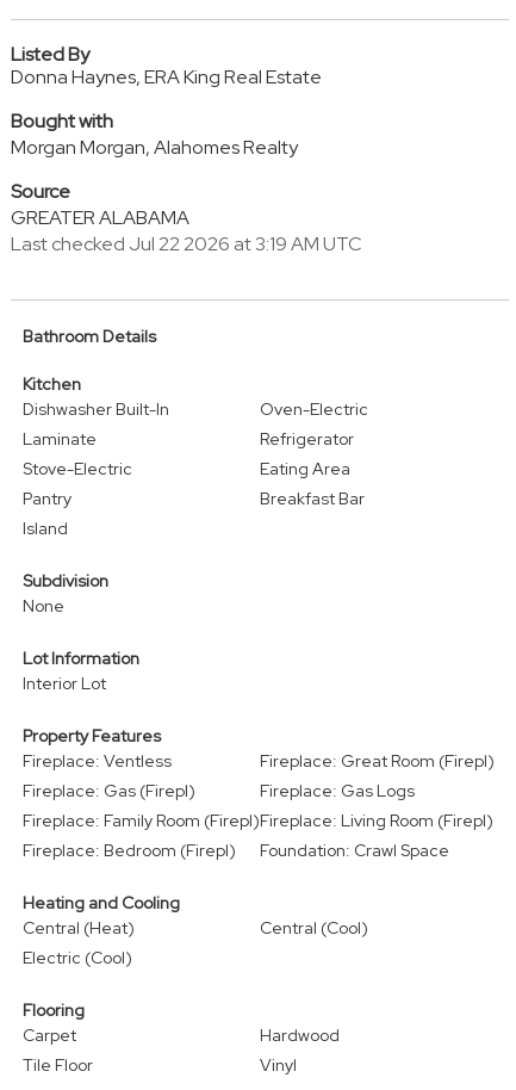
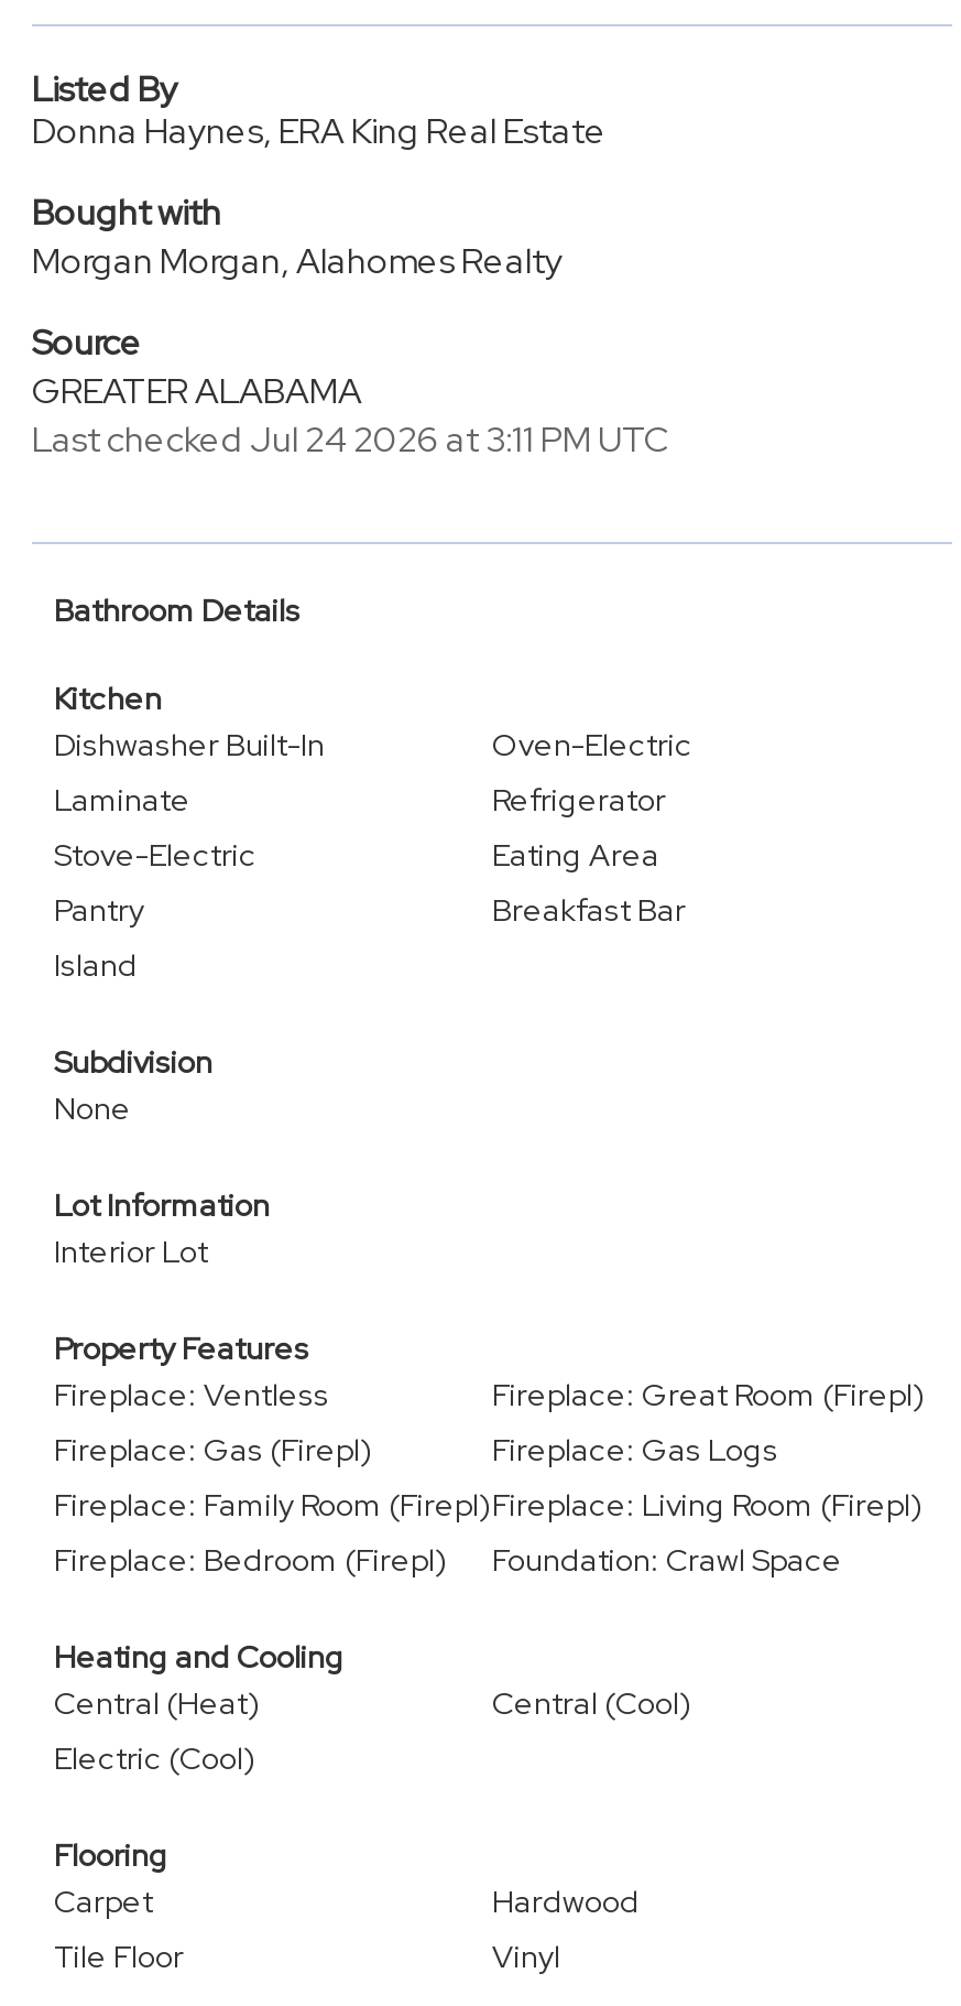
- Last checked Jul 22 2026 at 3:19 AM UTC
+ Last checked Jul 24 2026 at 3:11 PM UTC
